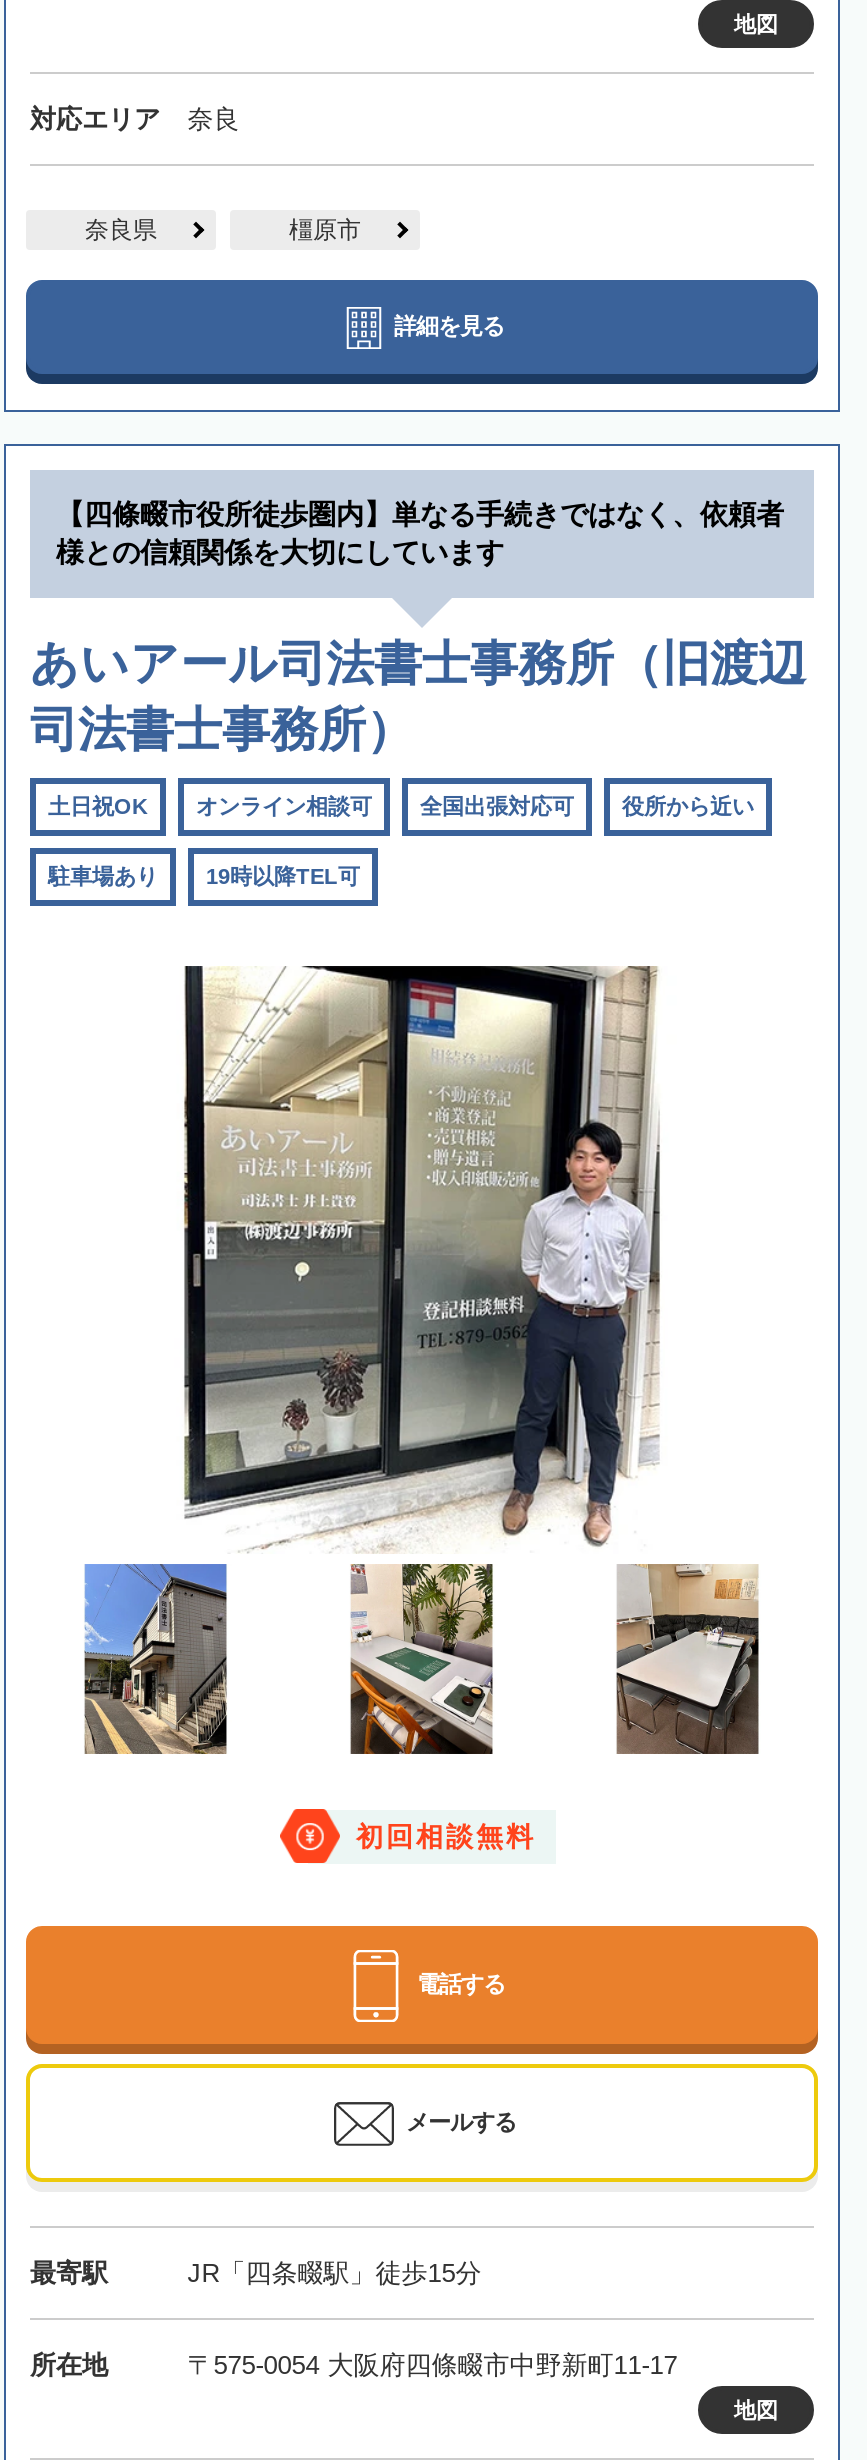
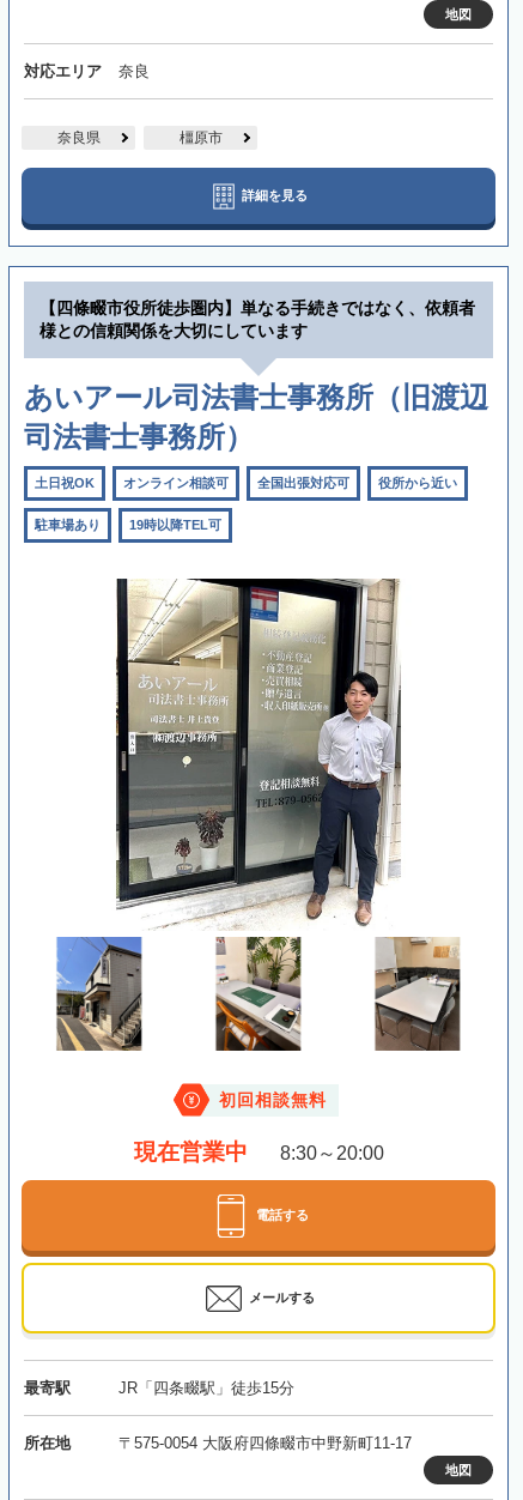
+ 現在営業中
+ 8:30～20:00
